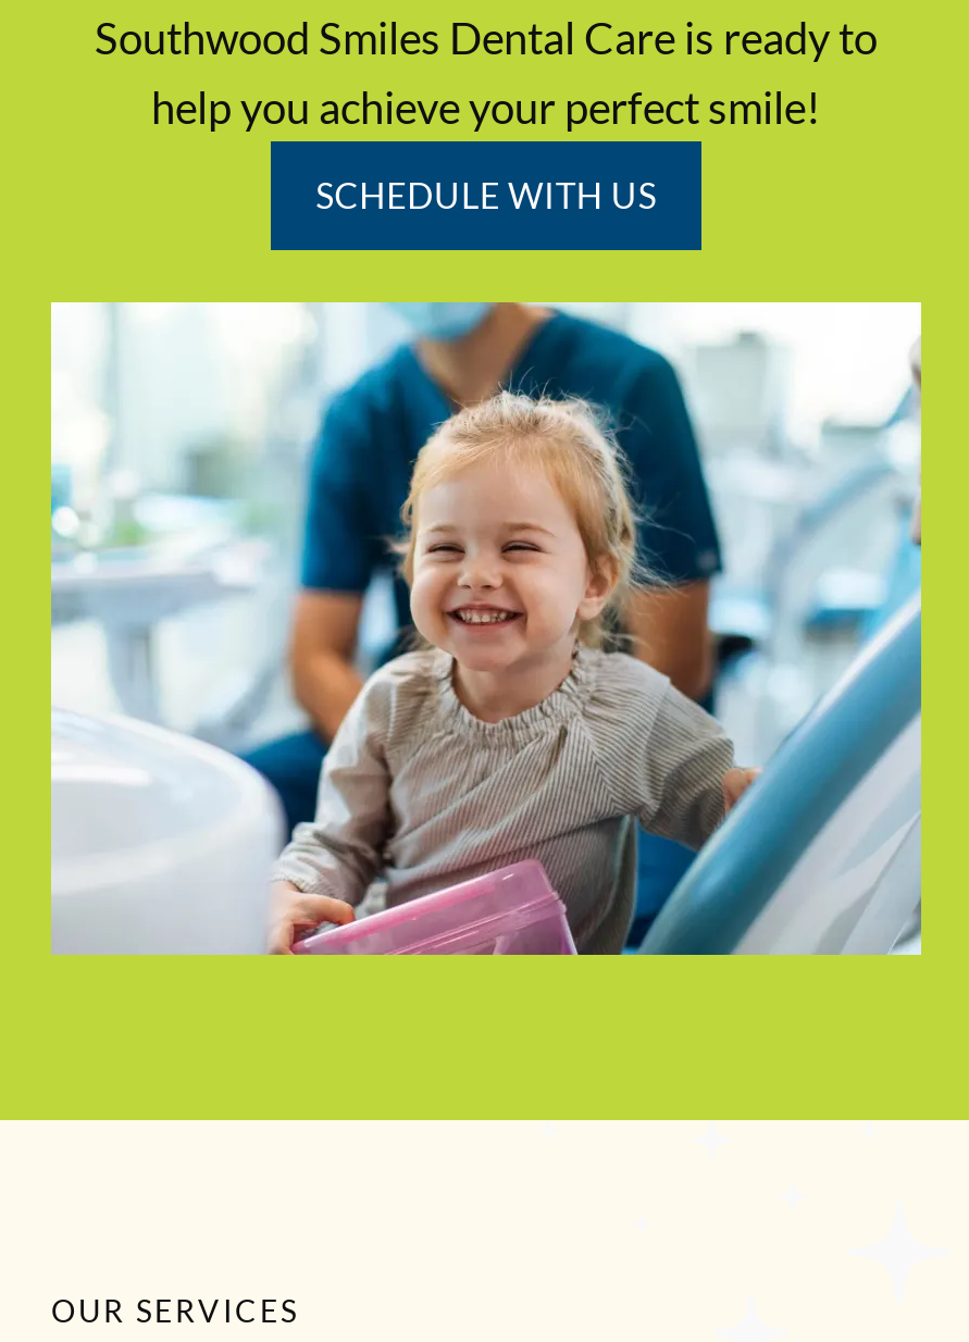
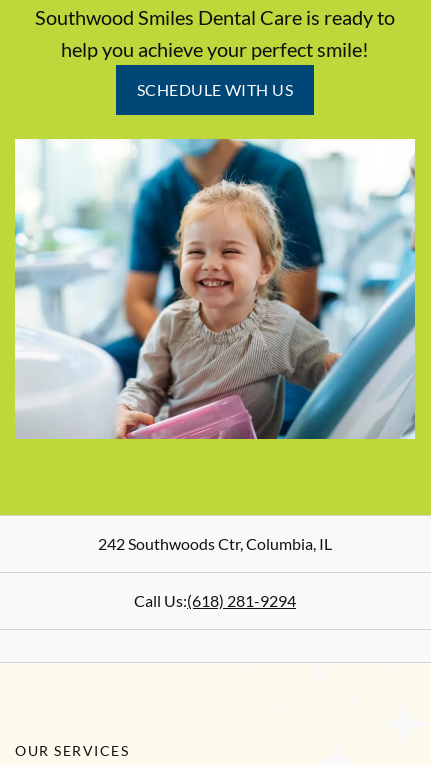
+ 242 Southwoods Ctr, Columbia, IL
+ Call Us:(618) 281-9294
